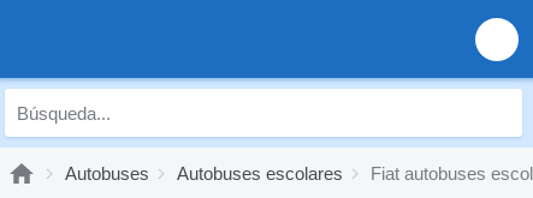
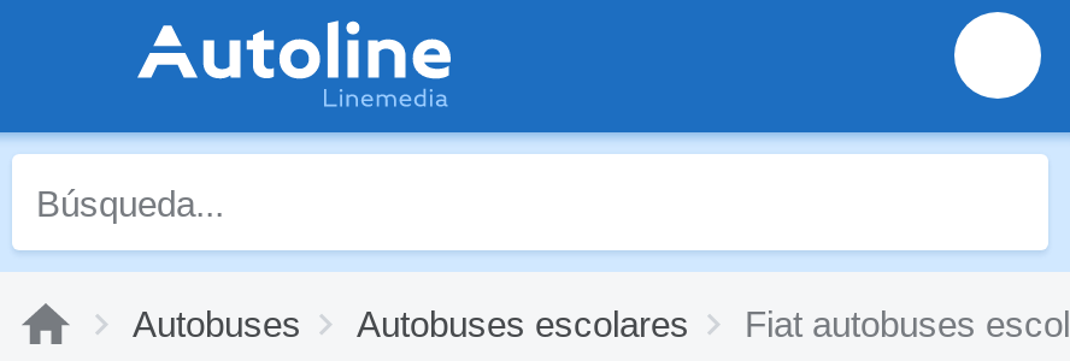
+ [image]
